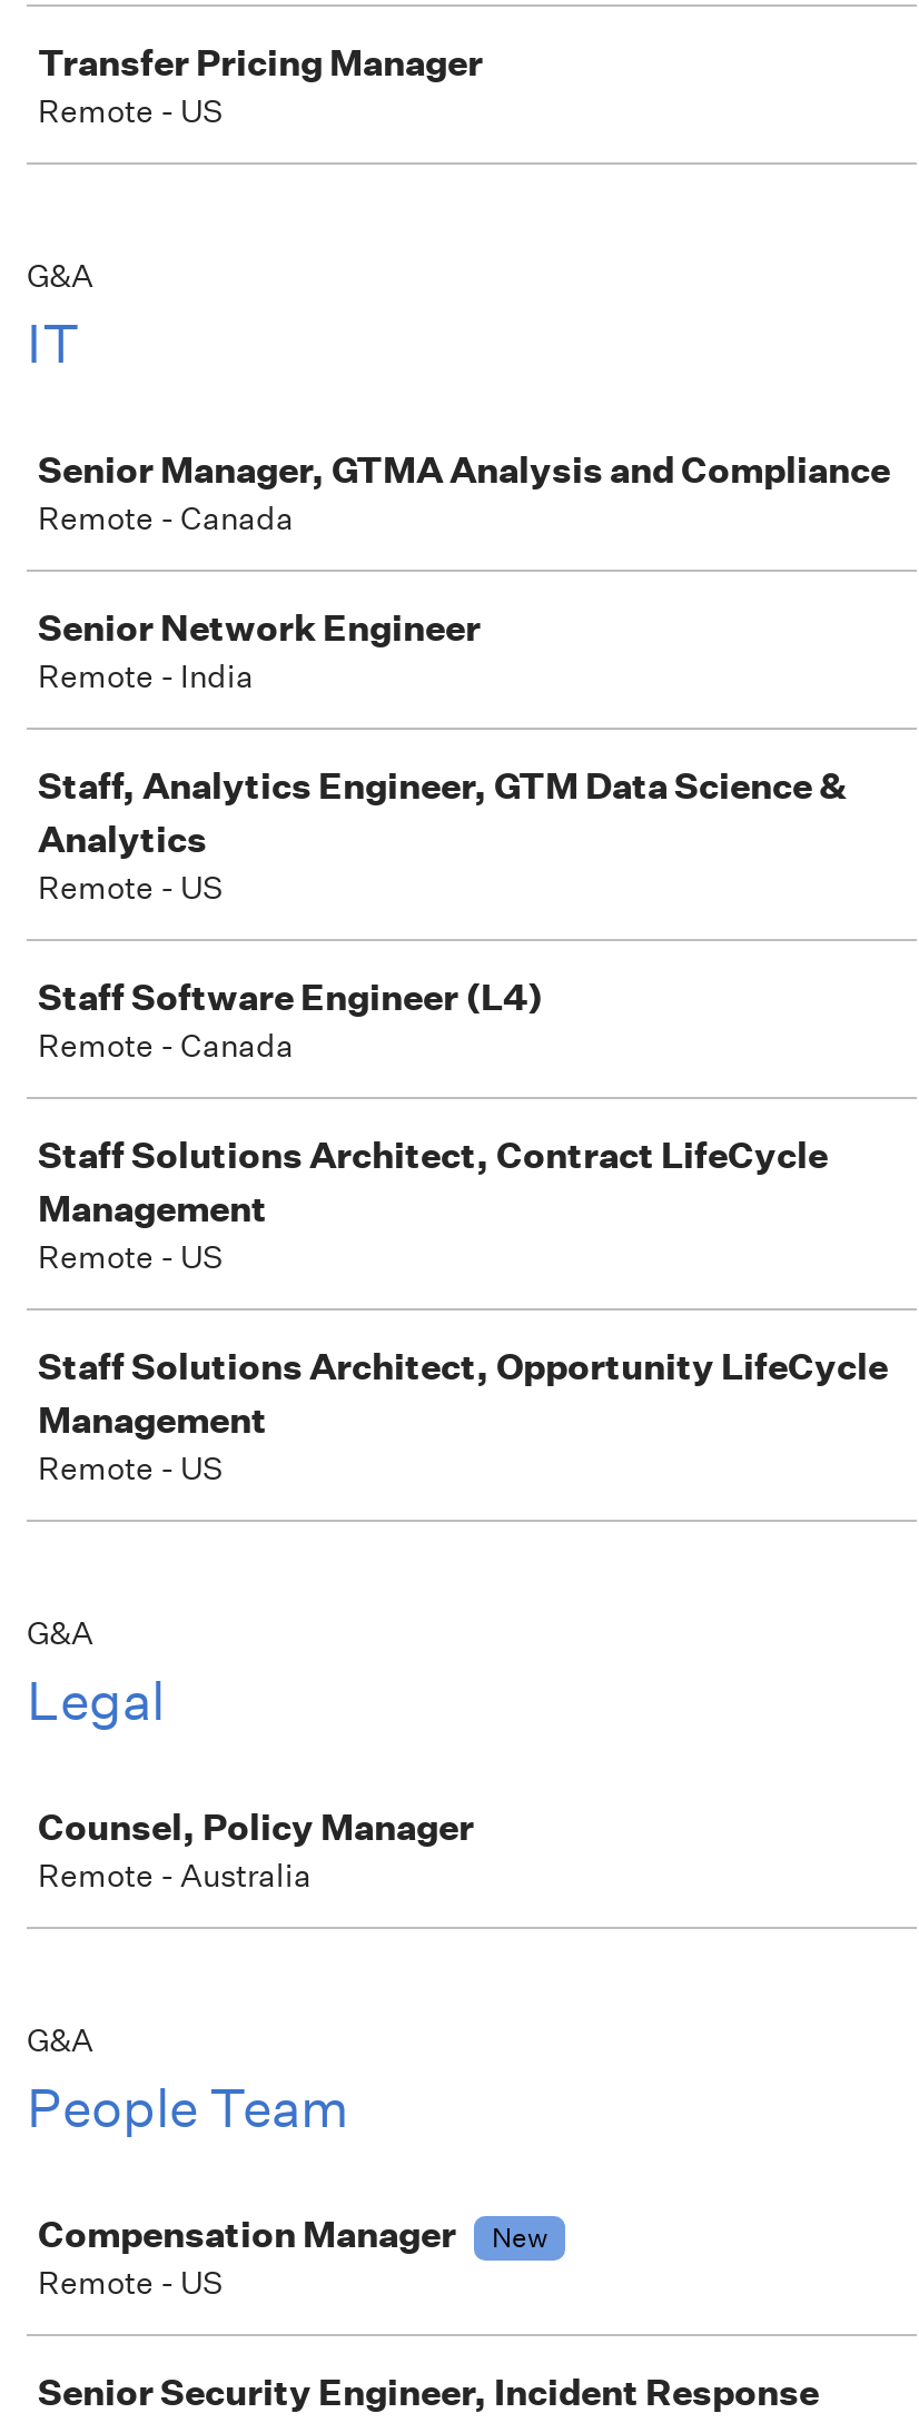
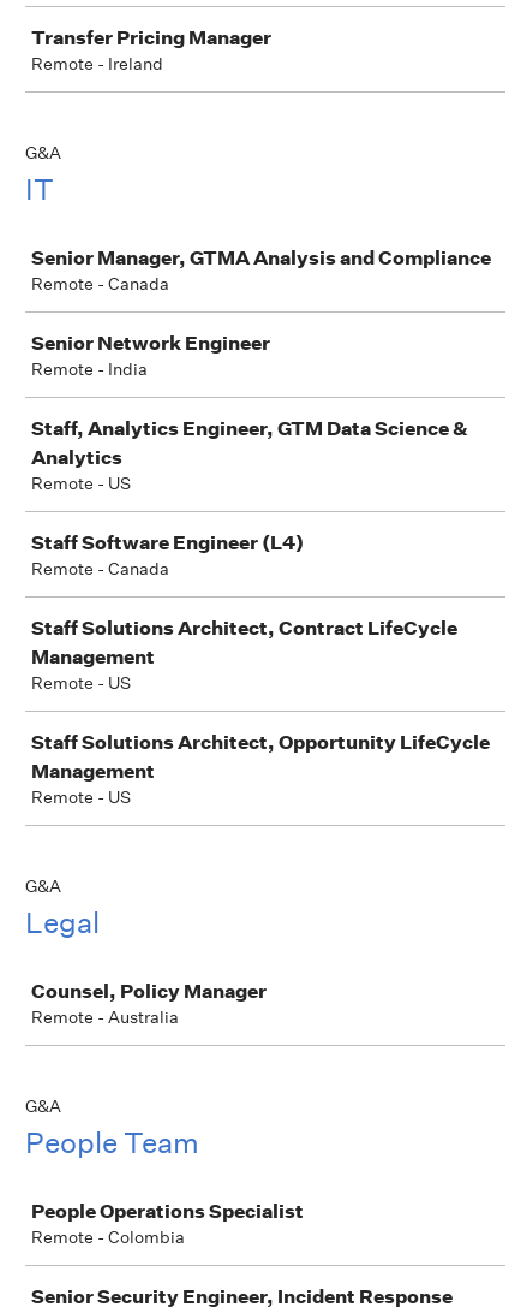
- Remote - US
+ Remote - Ireland

- Compensation Manager
- New
- Remote - US
+ People Operations Specialist
+ Remote - Colombia
